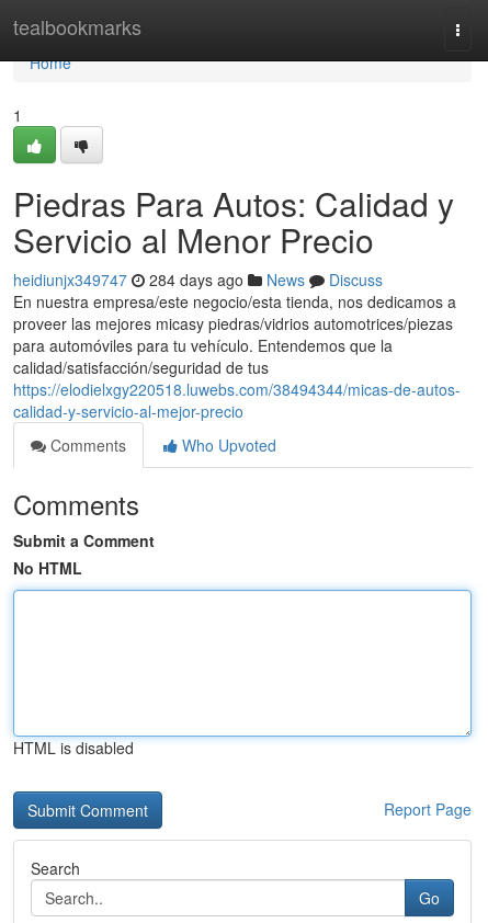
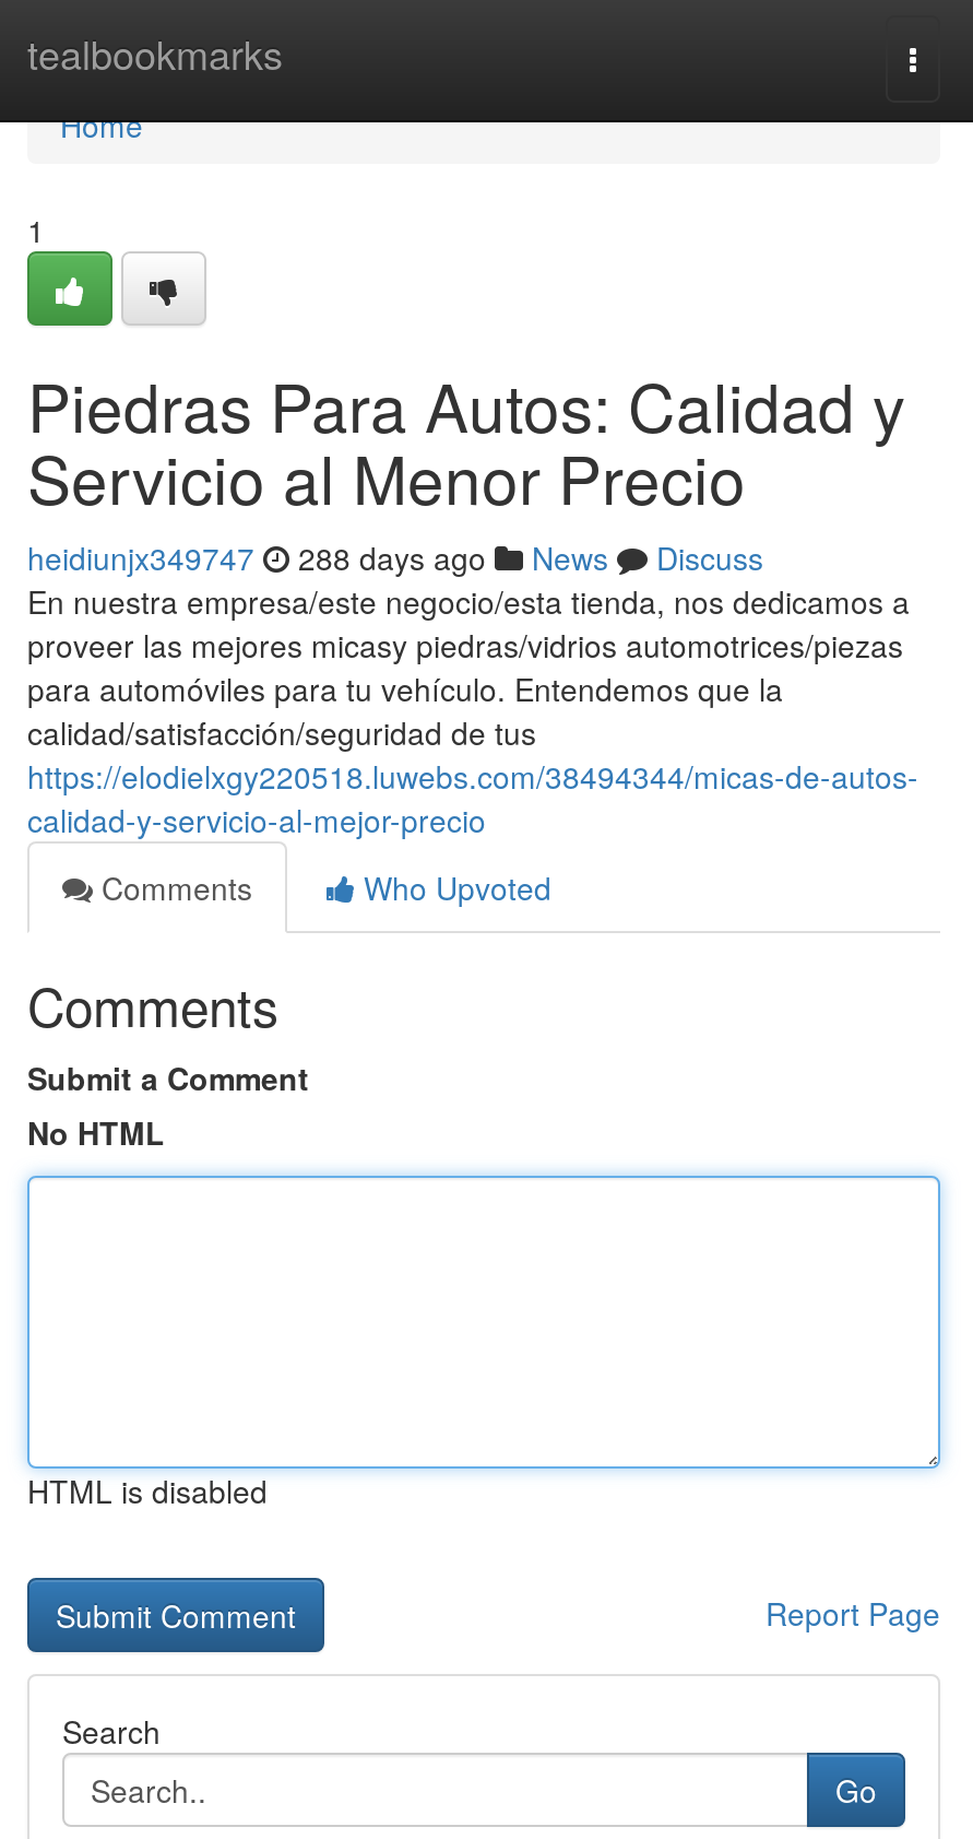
- heidiunjx349747 284 days ago News Discuss
+ heidiunjx349747 288 days ago News Discuss
